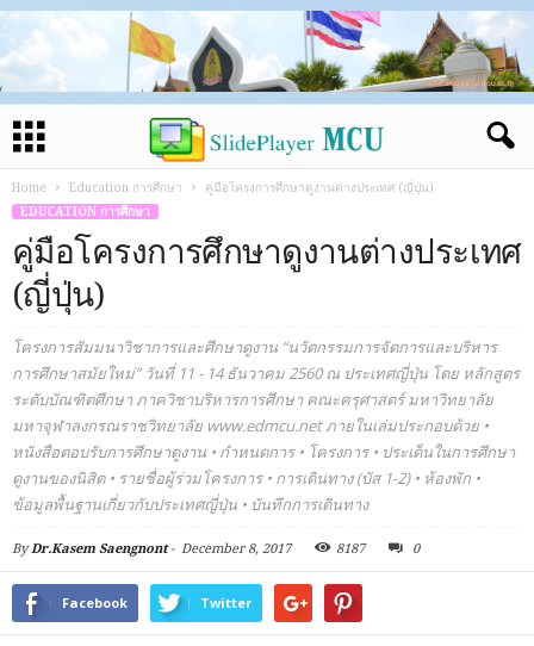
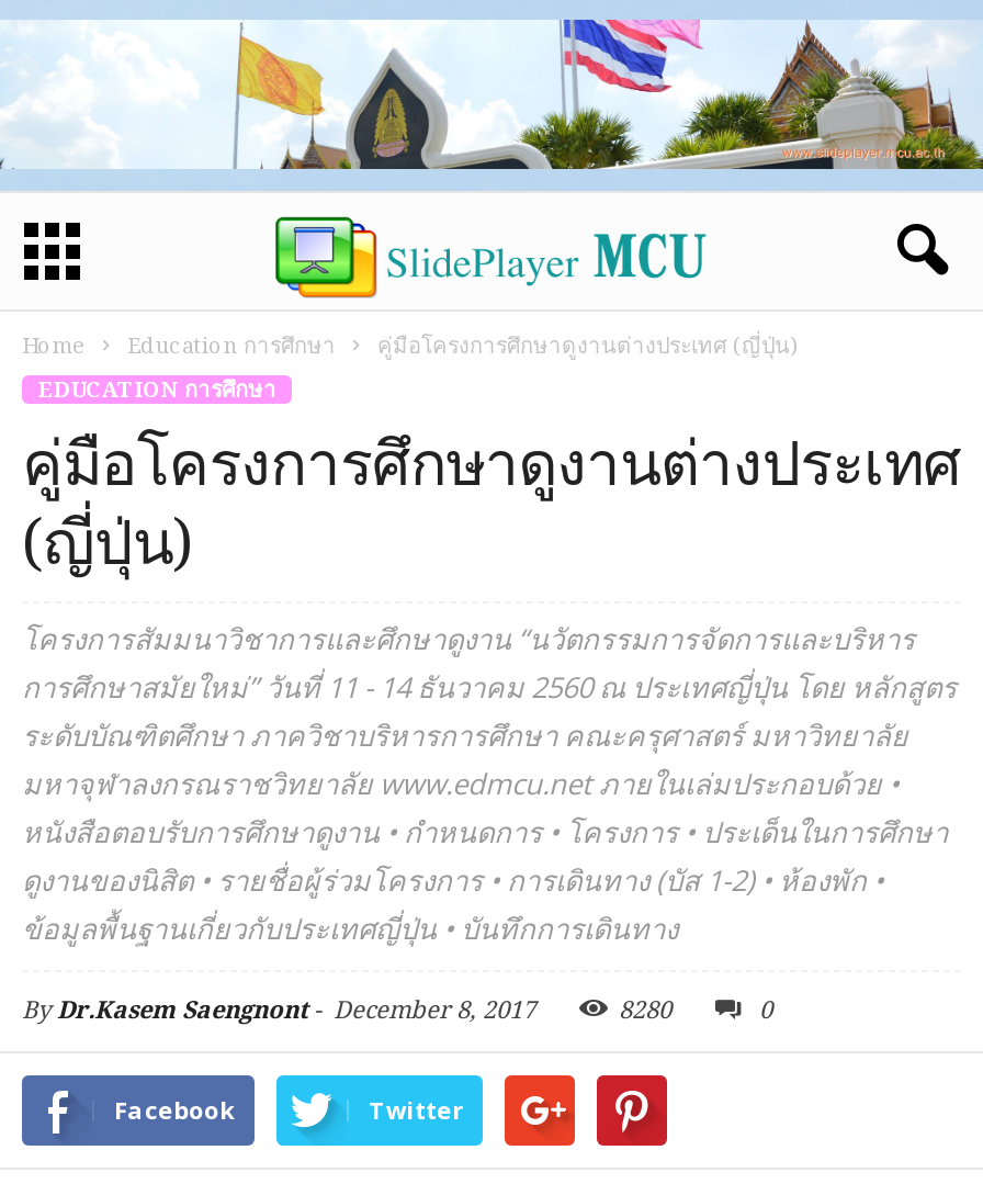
- 8187
+ 8280
